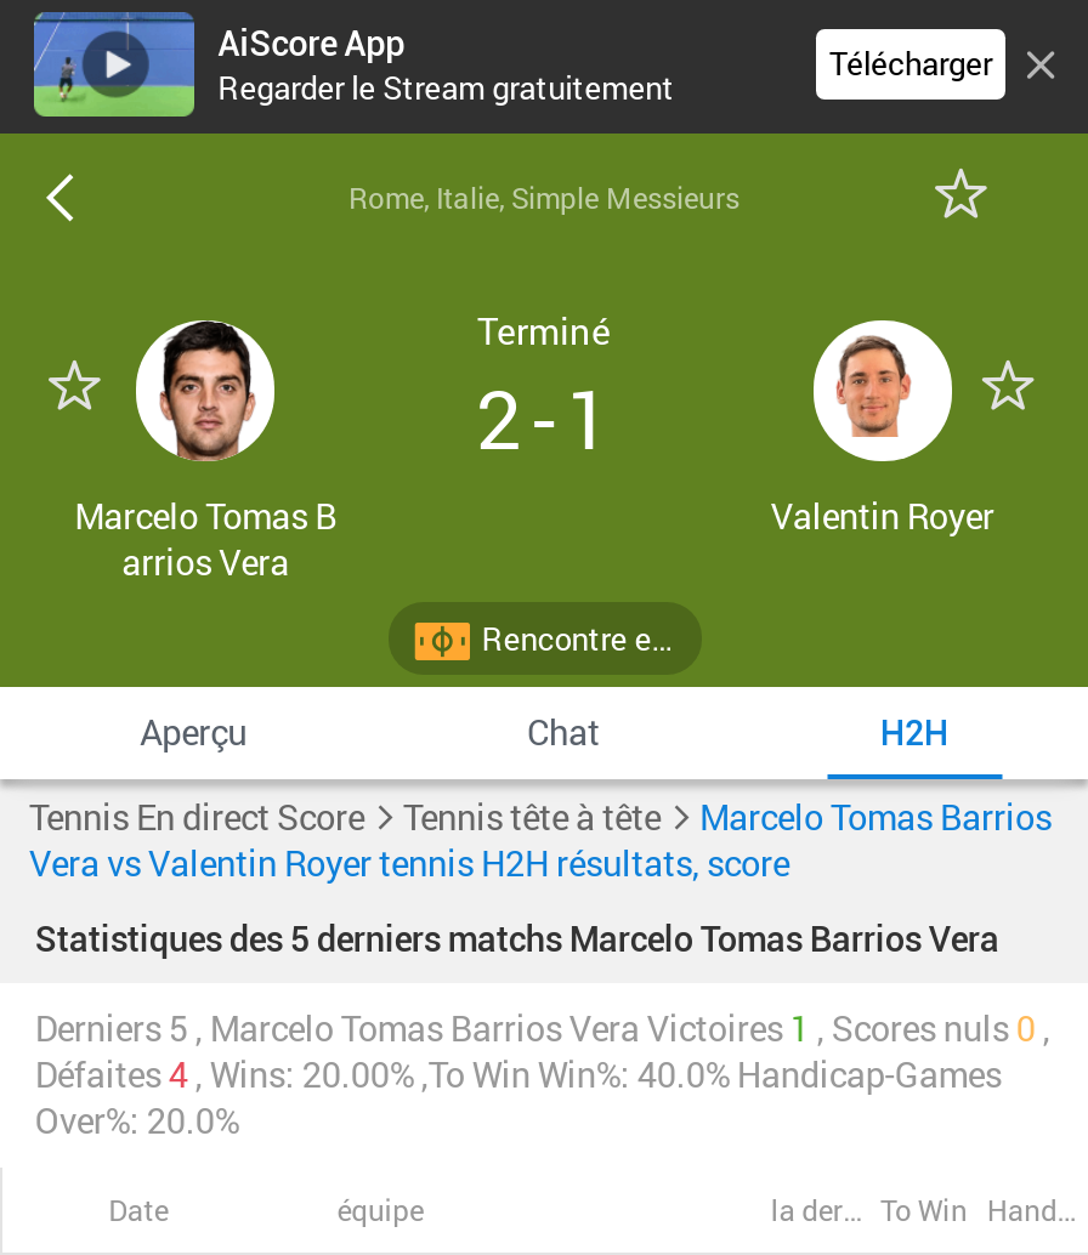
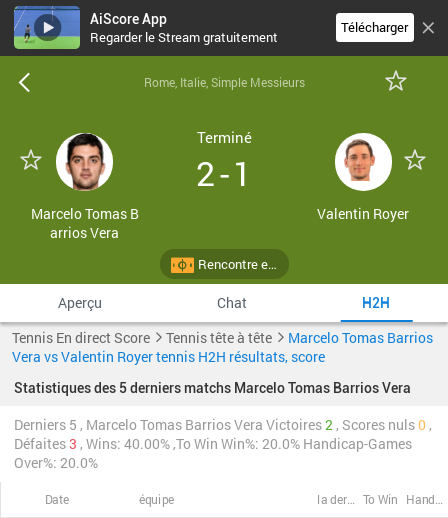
- Derniers 5 , Marcelo Tomas Barrios Vera Victoires 1, Scores nuls 0,
+ Derniers 5 , Marcelo Tomas Barrios Vera Victoires 2, Scores nuls 0,

- Défaites 4, Wins: 20.00%,To Win Win%: 40.0% Handicap-Games
+ Défaites 3, Wins: 40.00%,To Win Win%: 20.0% Handicap-Games
